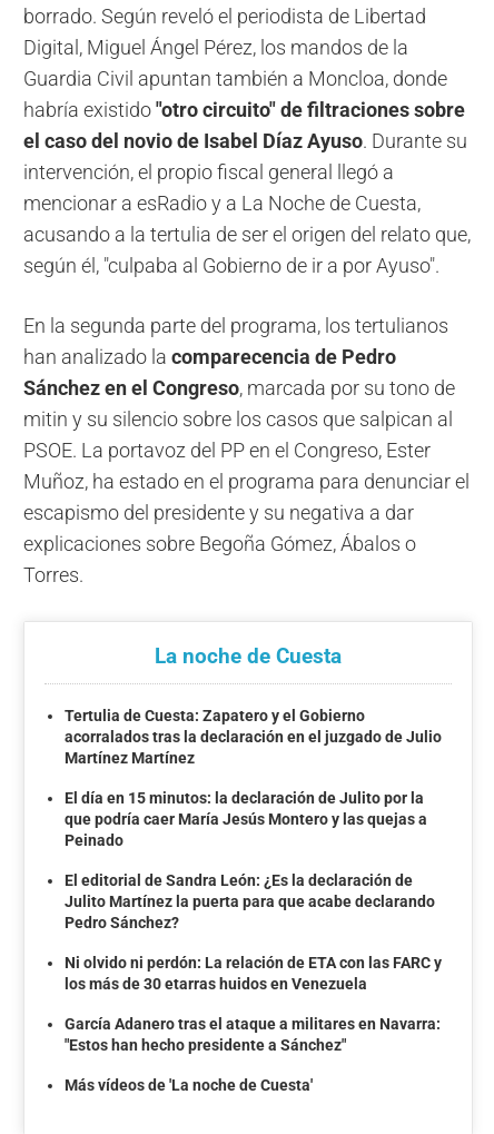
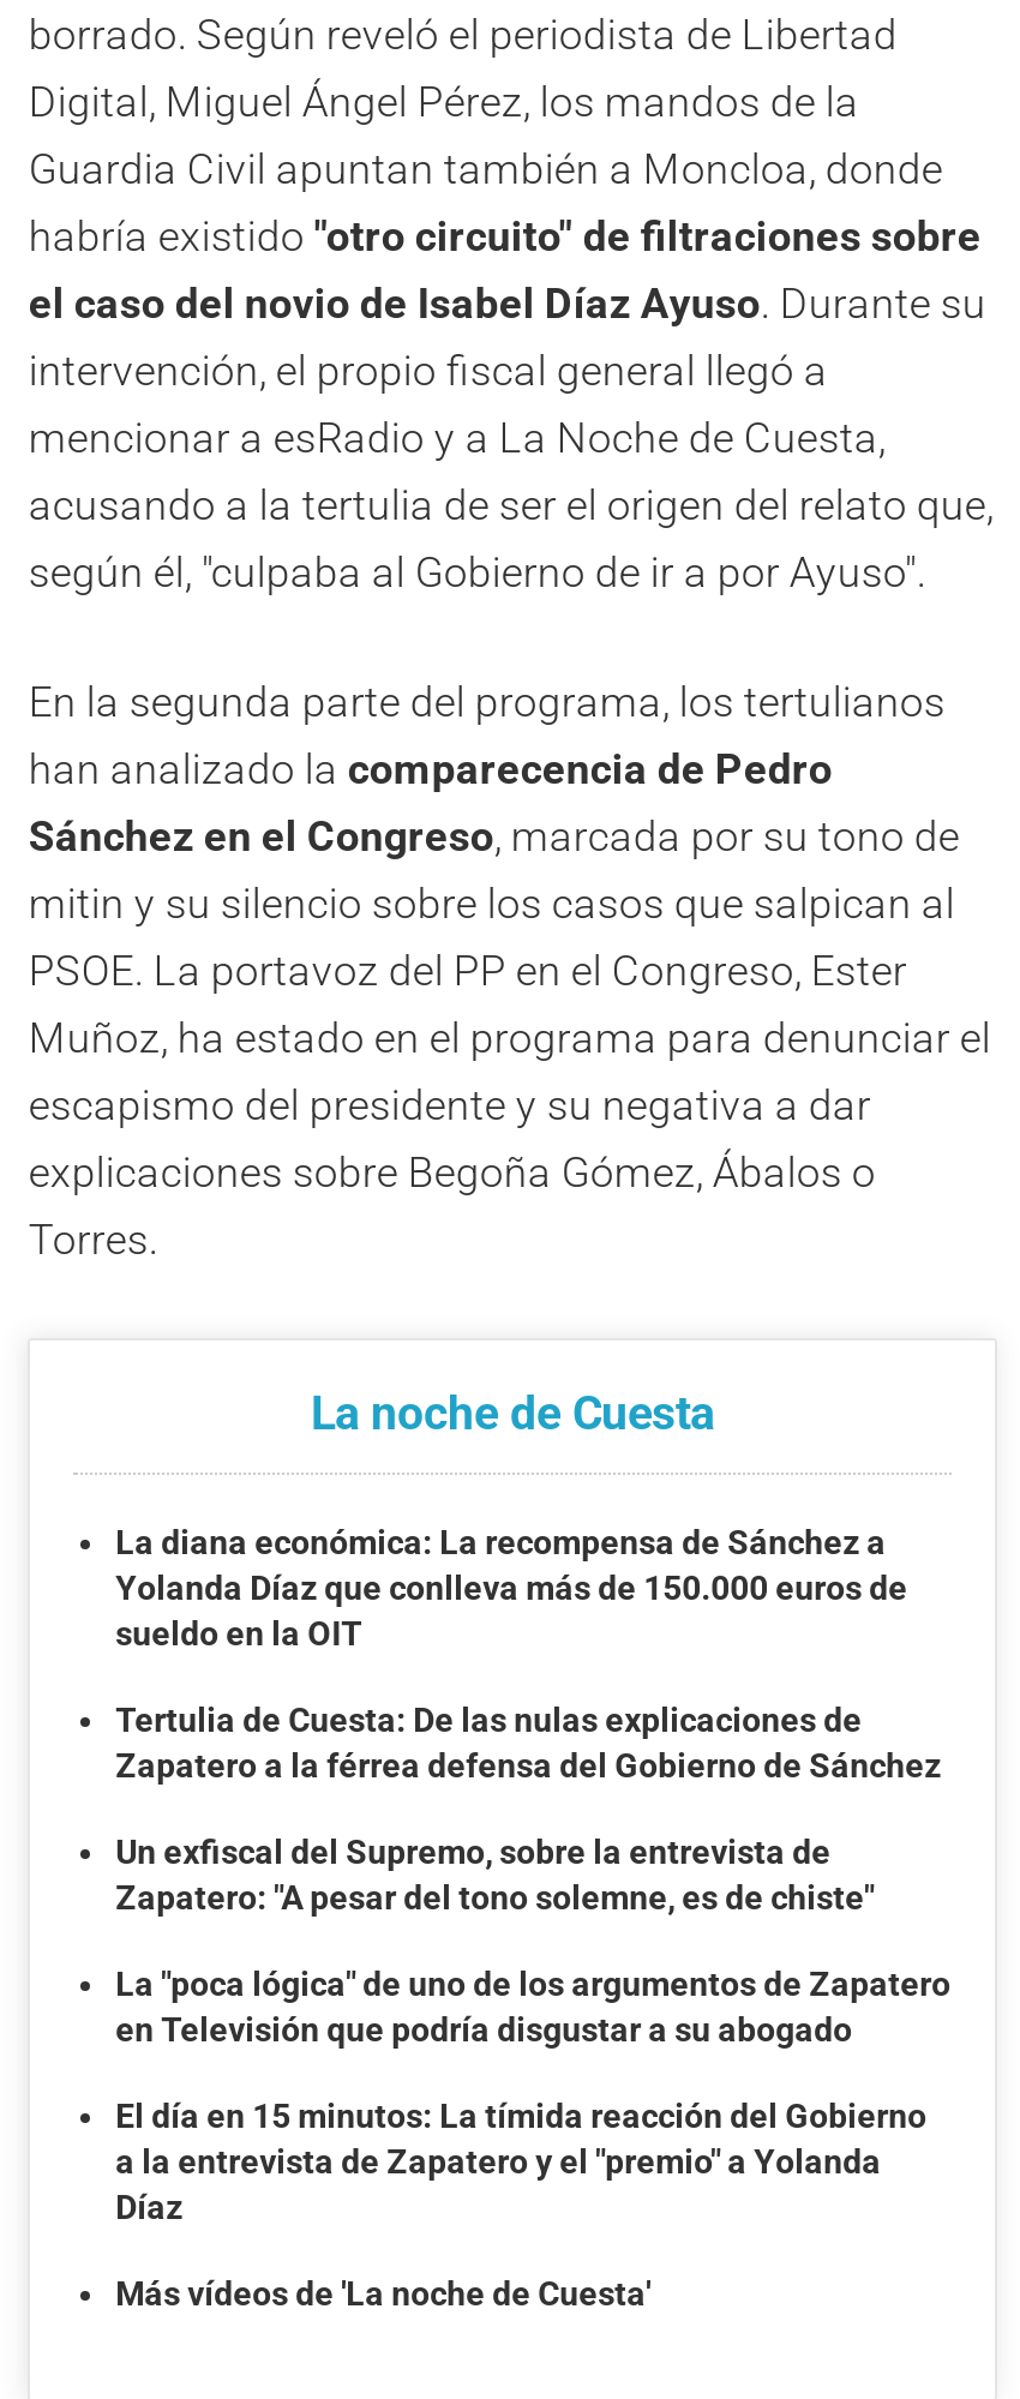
- Tertulia de Cuesta: Zapatero y el Gobierno
- acorralados tras la declaración en el juzgado de Julio
- Martínez Martínez
+ La diana económica: La recompensa de Sánchez a
+ Yolanda Díaz que conlleva más de 150.000 euros de
+ sueldo en la OIT

- El día en 15 minutos: la declaración de Julito por la
- que podría caer María Jesús Montero y las quejas a
- Peinado
+ Tertulia de Cuesta: De las nulas explicaciones de
+ Zapatero a la férrea defensa del Gobierno de Sánchez

- El editorial de Sandra León: ¿Es la declaración de
- Julito Martínez la puerta para que acabe declarando
- Pedro Sánchez?
+ Un exfiscal del Supremo, sobre la entrevista de
+ Zapatero: "A pesar del tono solemne, es de chiste"

- Ni olvido ni perdón: La relación de ETA con las FARC y
- los más de 30 etarras huidos en Venezuela
+ La "poca lógica" de uno de los argumentos de Zapatero
+ en Televisión que podría disgustar a su abogado

- García Adanero tras el ataque a militares en Navarra:
- "Estos han hecho presidente a Sánchez"
+ El día en 15 minutos: La tímida reacción del Gobierno
+ a la entrevista de Zapatero y el "premio" a Yolanda
+ Díaz
